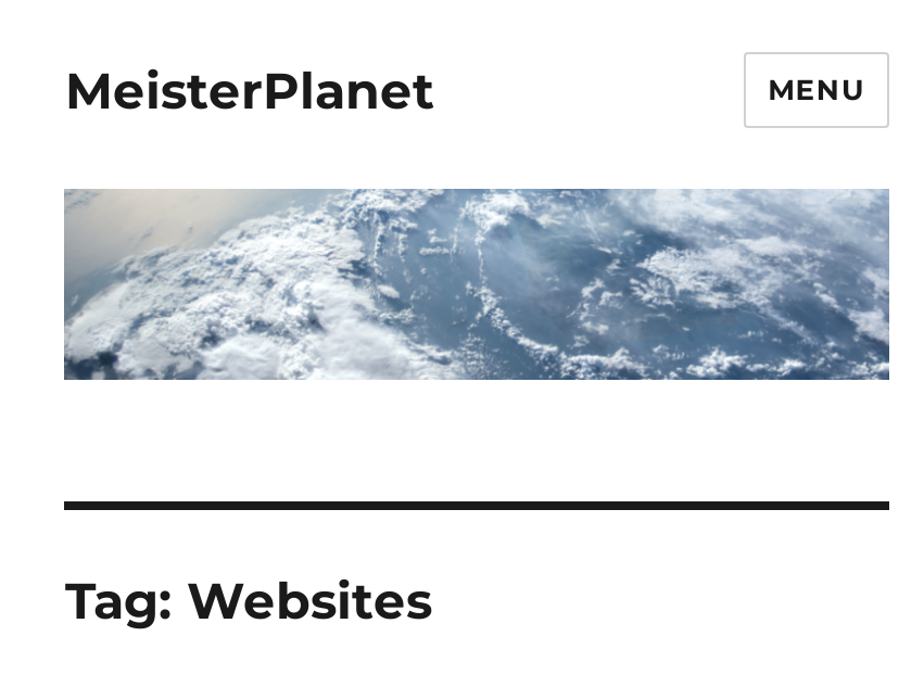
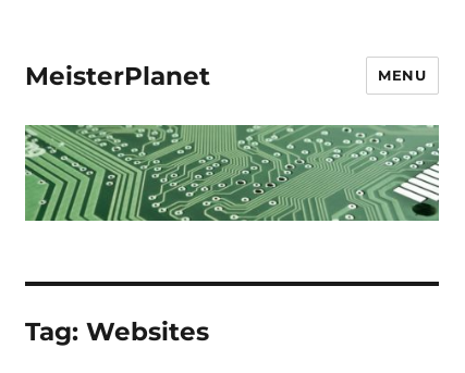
- [image]
+ [image]
